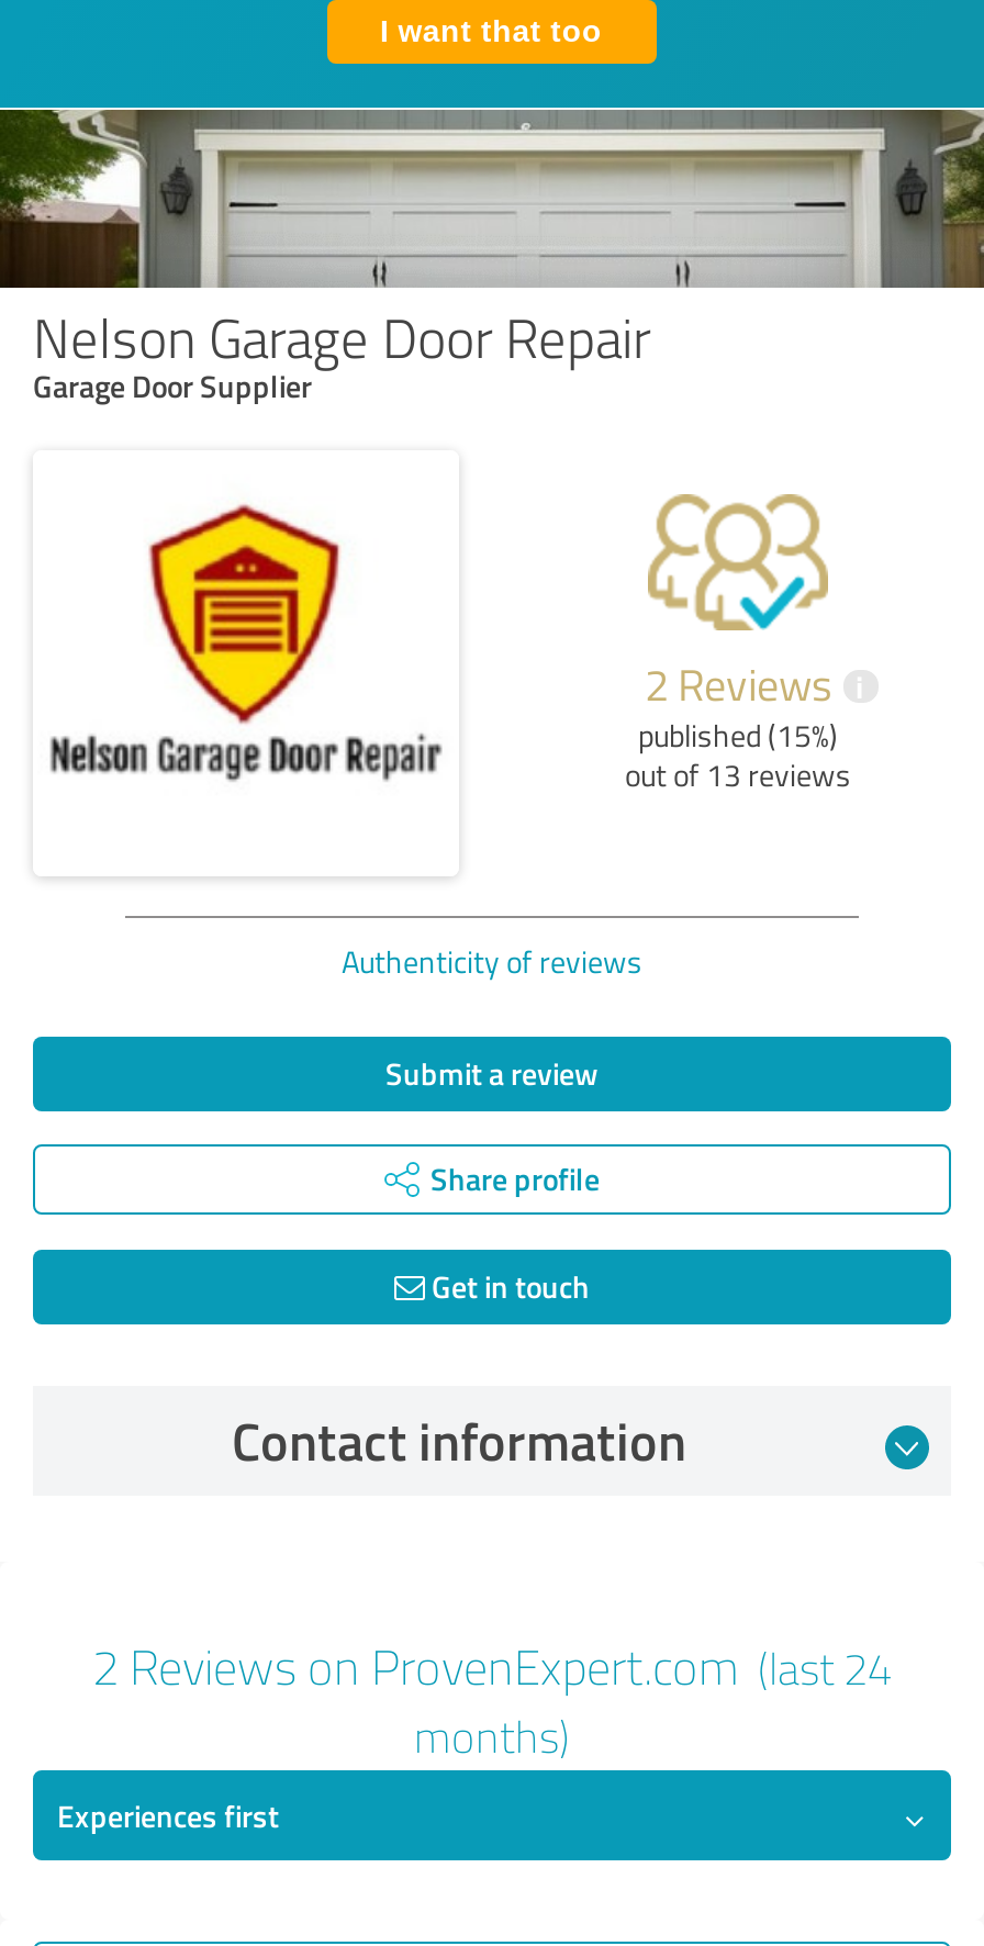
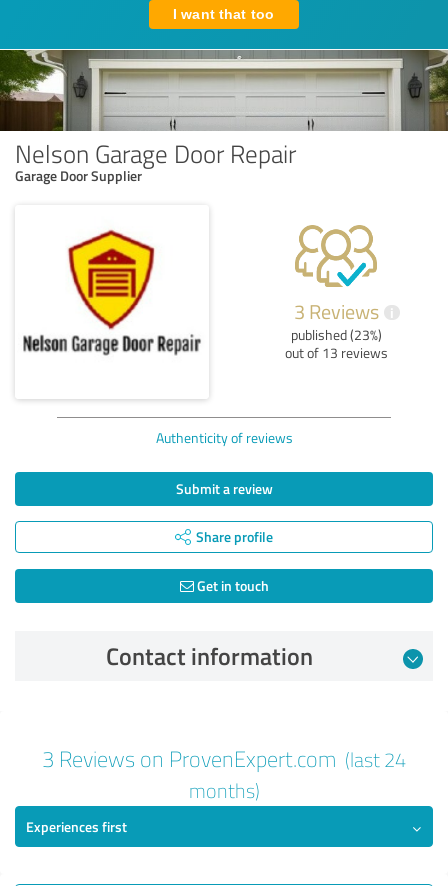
- 2 Reviews i
+ 3 Reviews i

- published (15%)
+ published (23%)

- 2 Reviews on ProvenExpert.com (last 24
+ 3 Reviews on ProvenExpert.com (last 24
